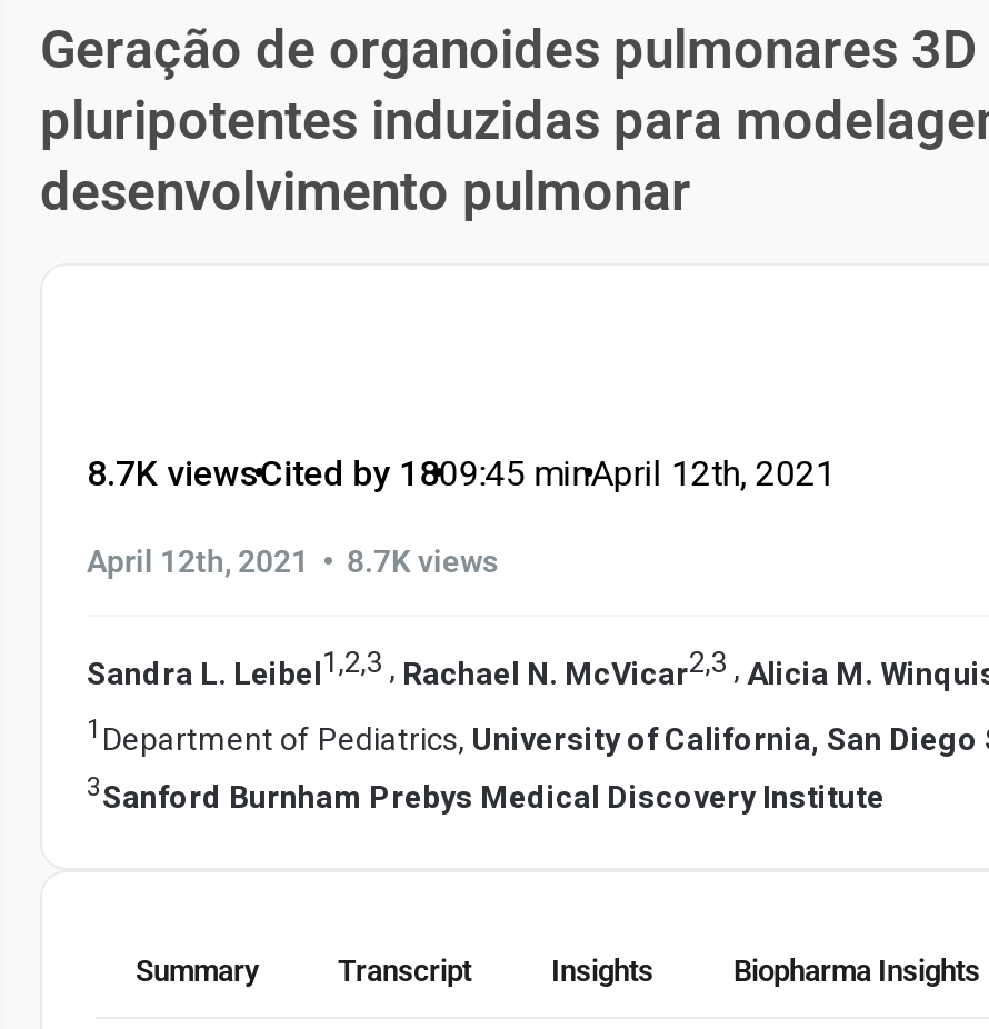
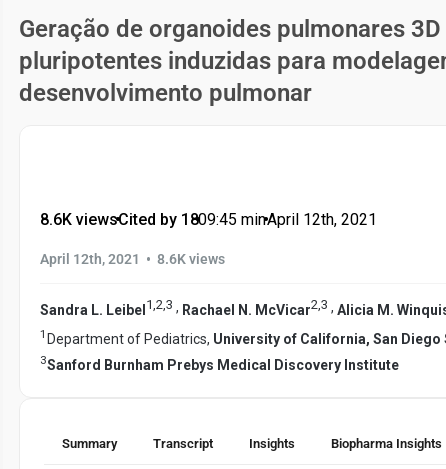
- 8.7K views
+ 8.6K views

- April 12th, 2021 • 8.7K views
+ April 12th, 2021 • 8.6K views
